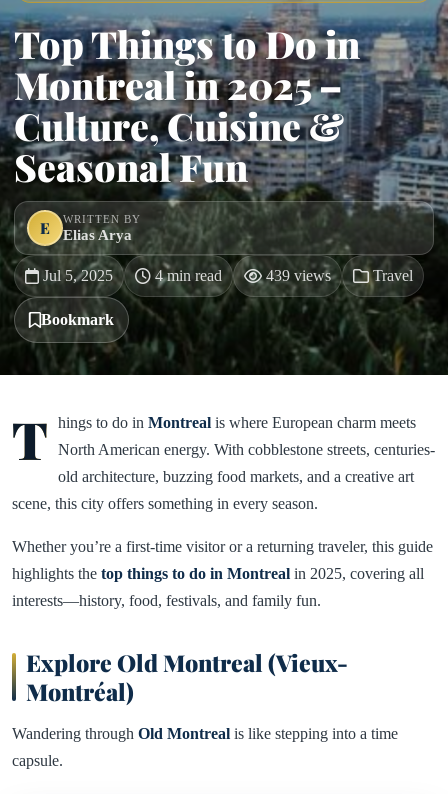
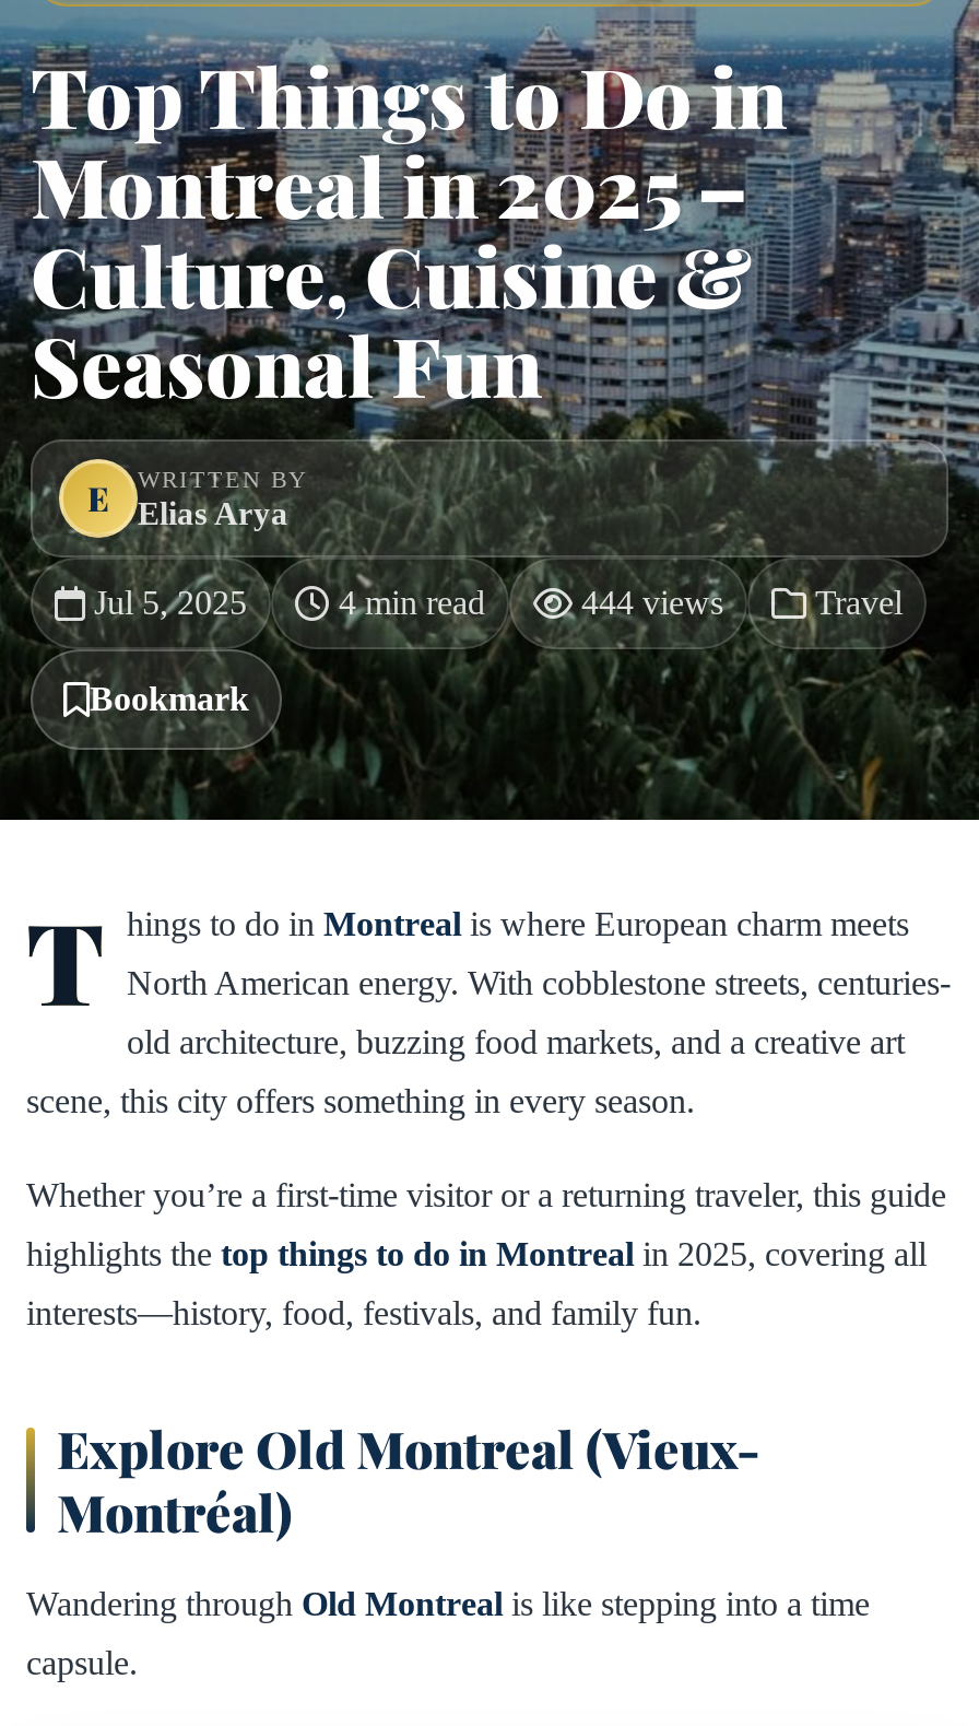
- 439 views
+ 444 views
